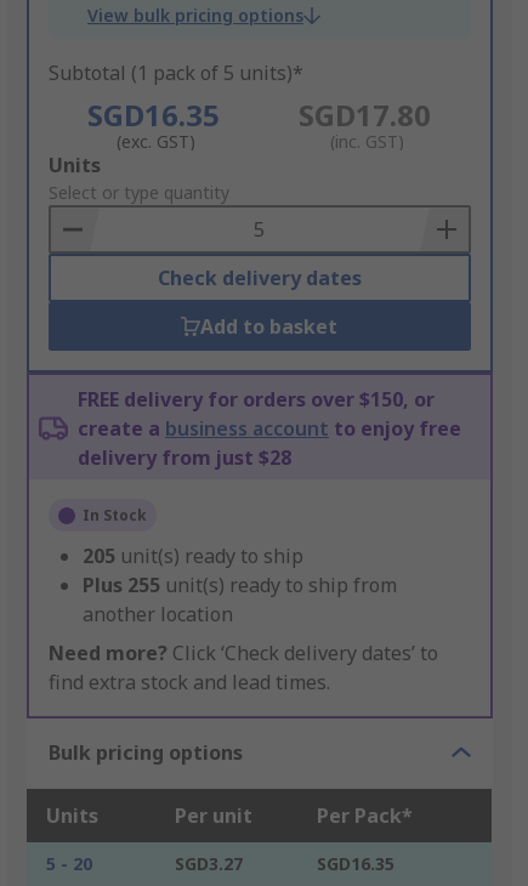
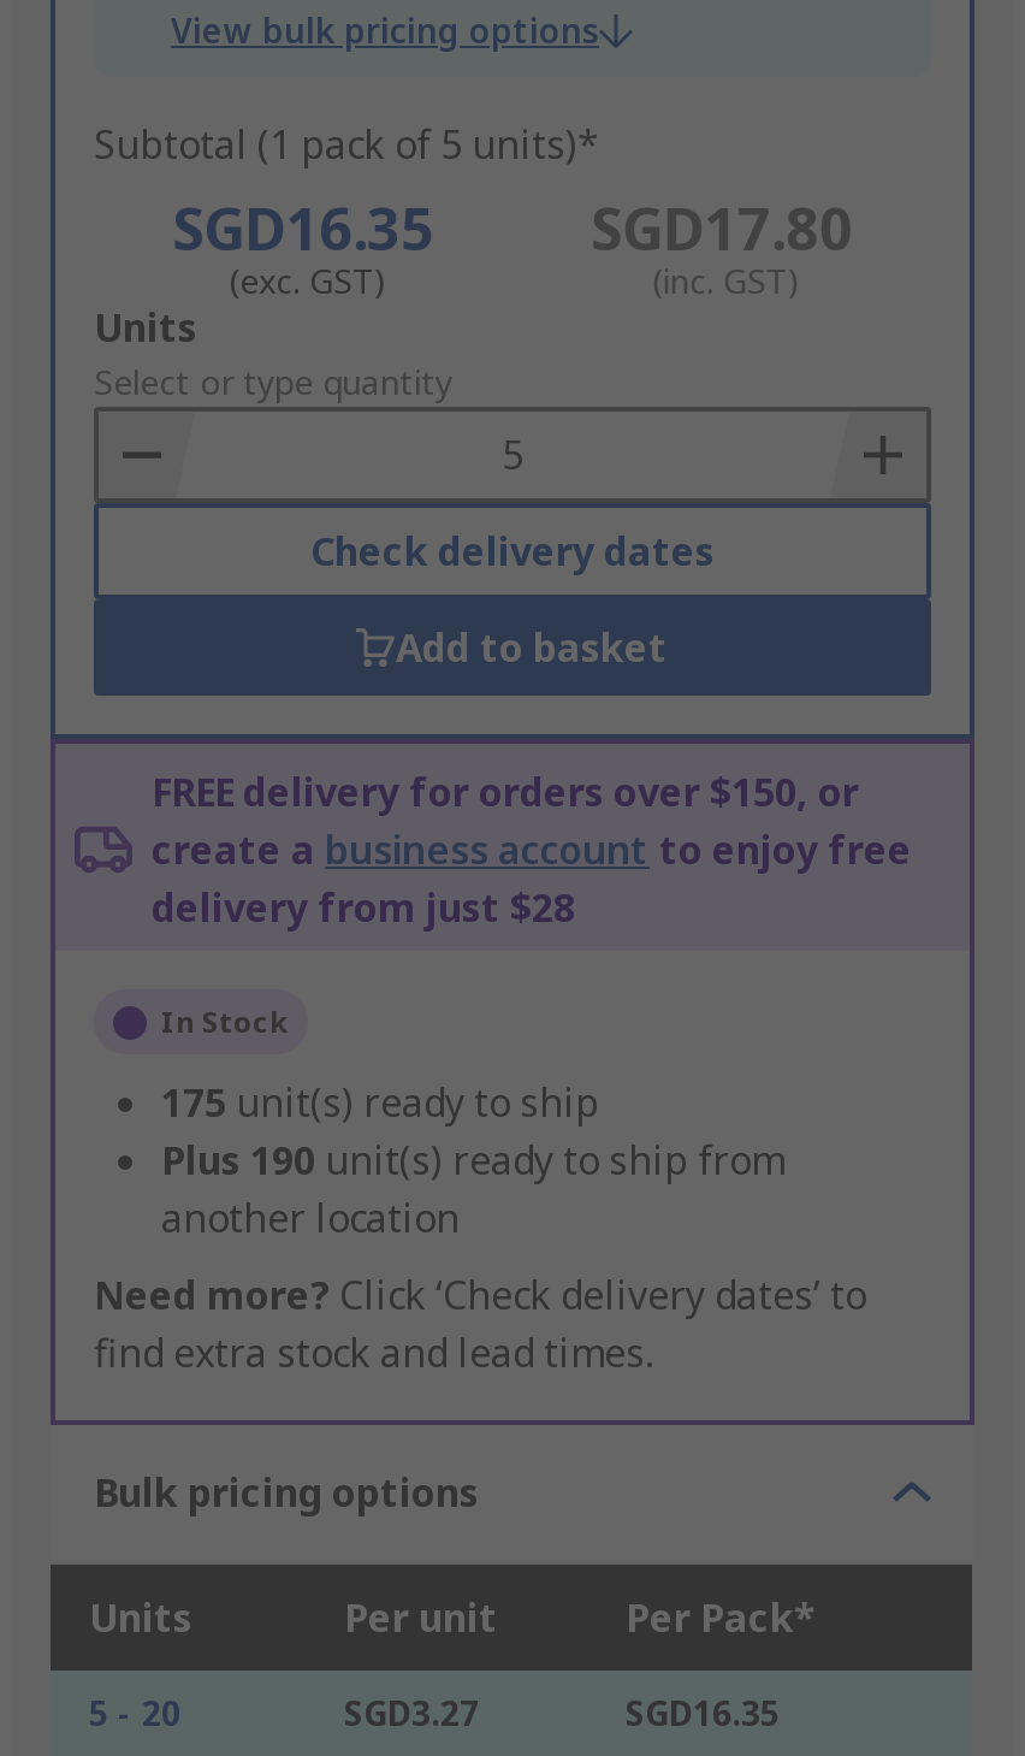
- 205 unit(s) ready to ship
+ 175 unit(s) ready to ship

- Plus 255 unit(s) ready to ship from
+ Plus 190 unit(s) ready to ship from
